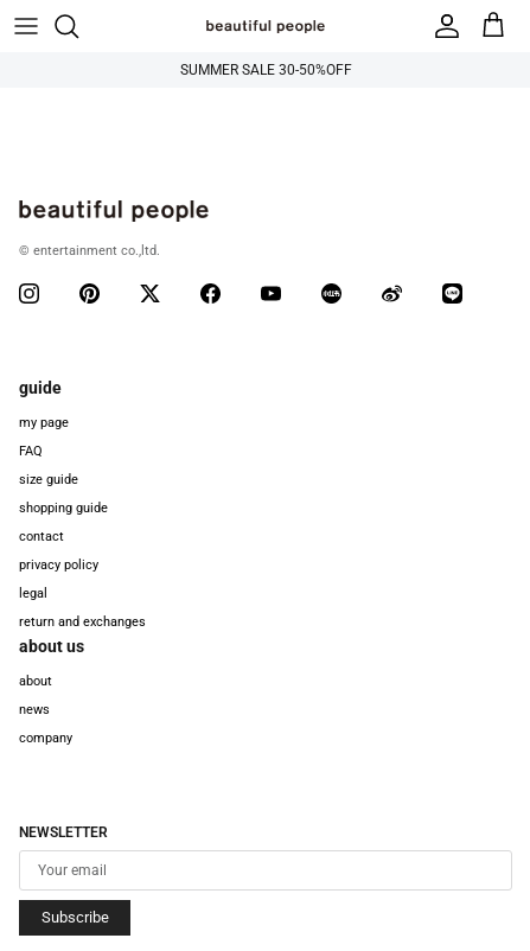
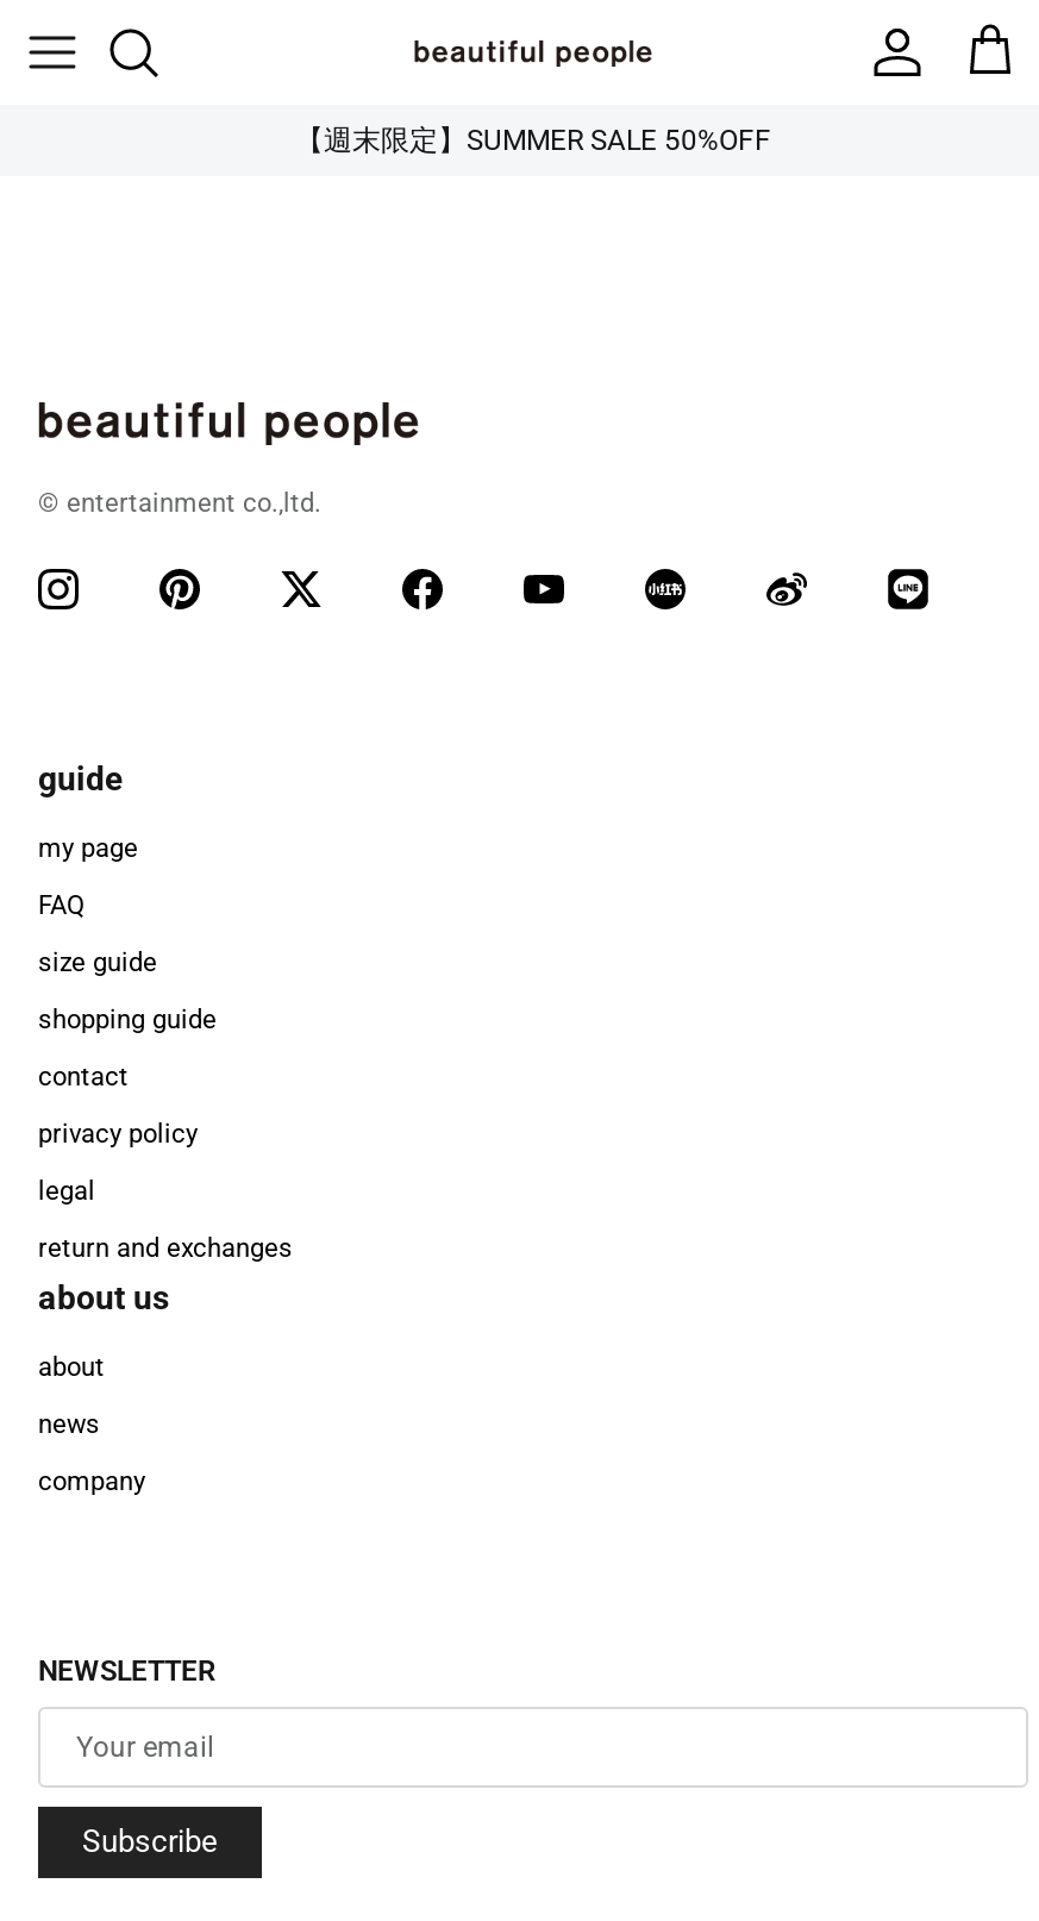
- SUMMER SALE 30-50%OFF
+ 【週末限定】SUMMER SALE 50%OFF
